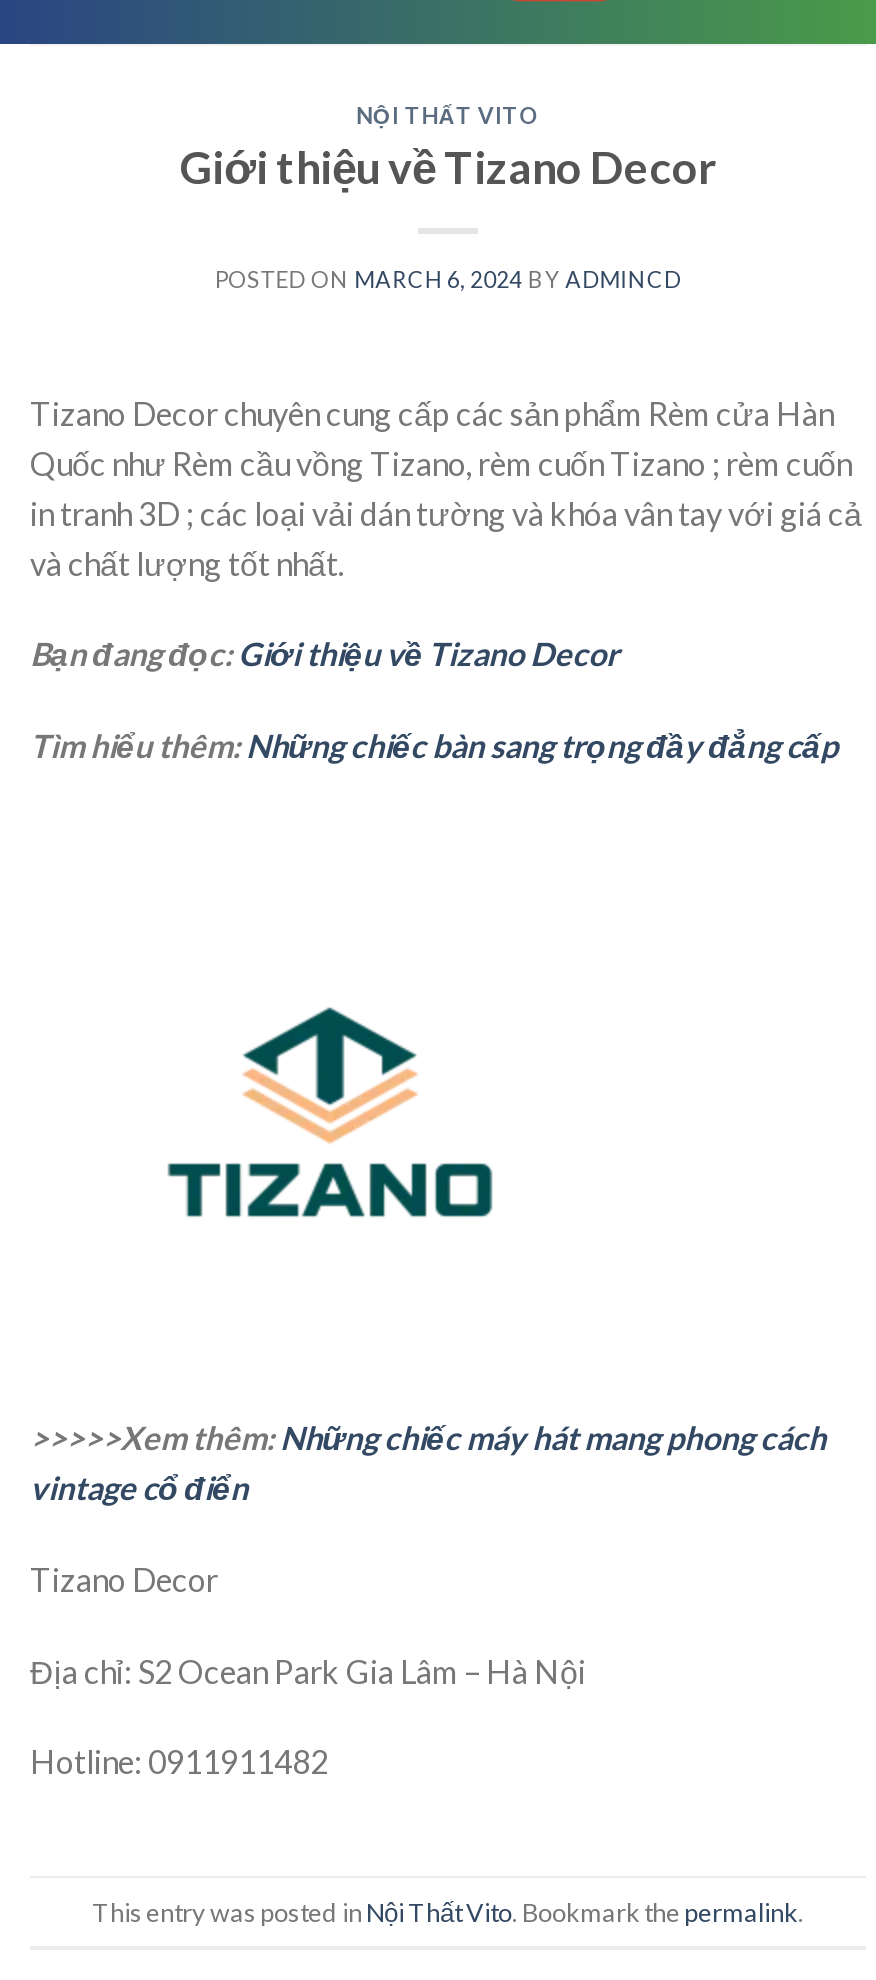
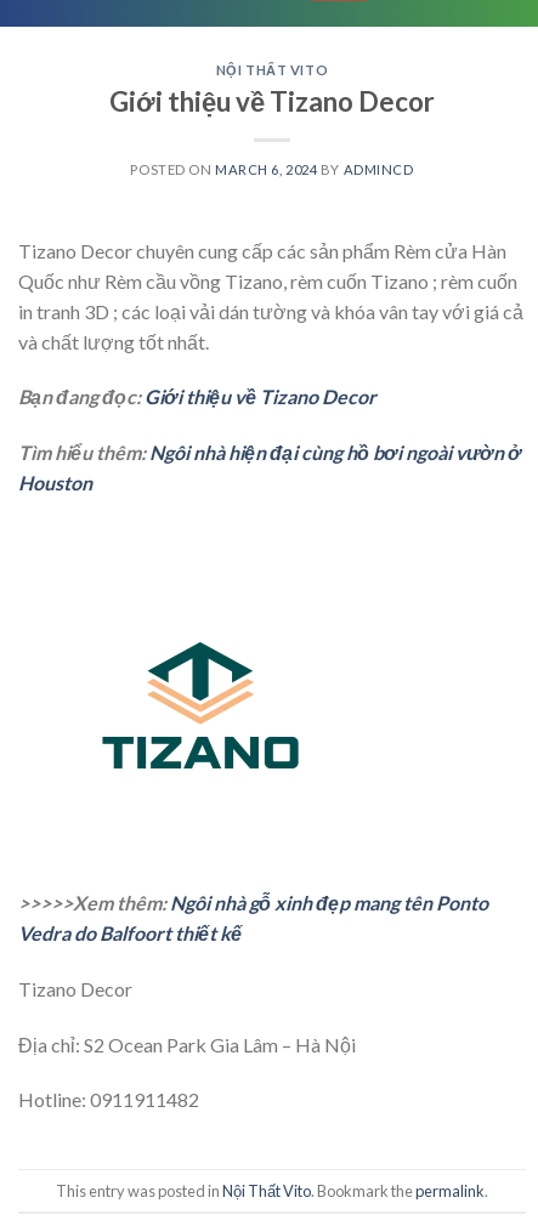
- Tìm hiểu thêm: Những chiếc bàn sang trọng đầy đẳng cấp
+ Tìm hiểu thêm:Ngôi nhà hiện đại cùng hồ bơi ngoài vườn ở
+ Houston

- >>>>>Xem thêm: Những chiếc máy hát mang phong cách
- vintage cổ điển
+ >>>>>Xem thêm: Ngôi nhà gỗ xinh đẹp mang tên Ponto
+ Vedra do Balfoort thiết kế
